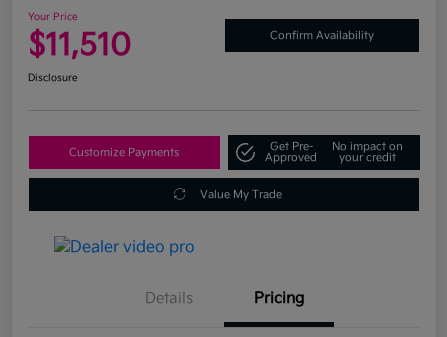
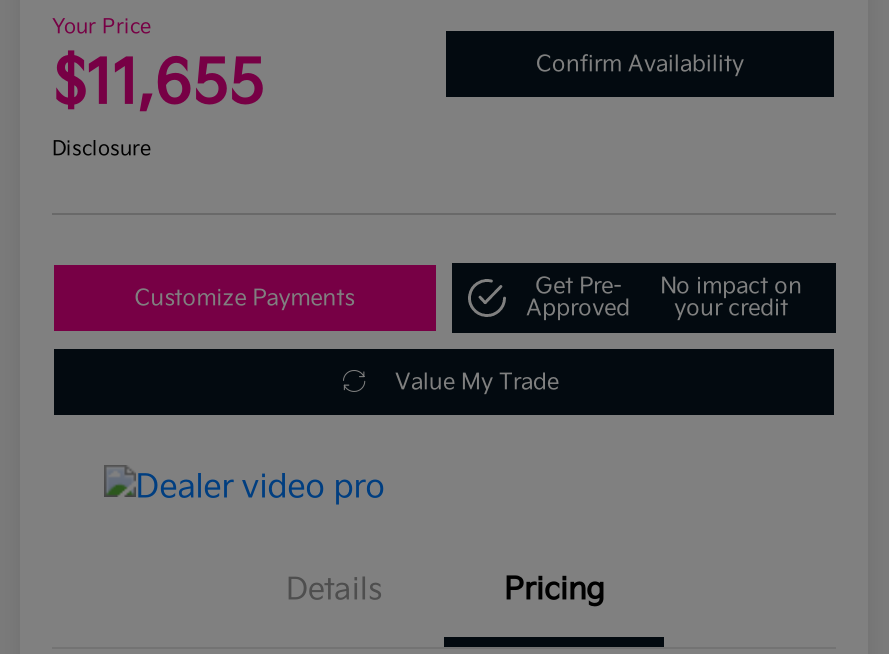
- $11,510
+ $11,655
